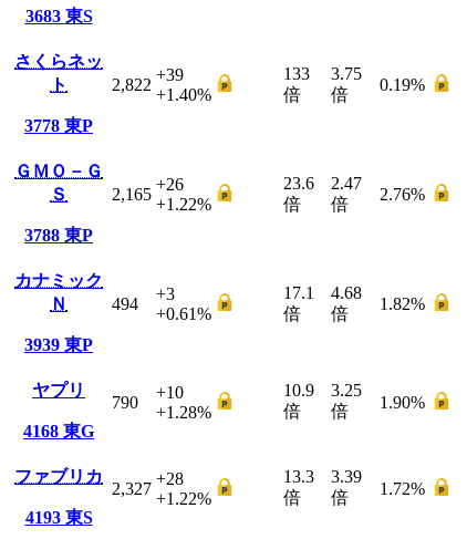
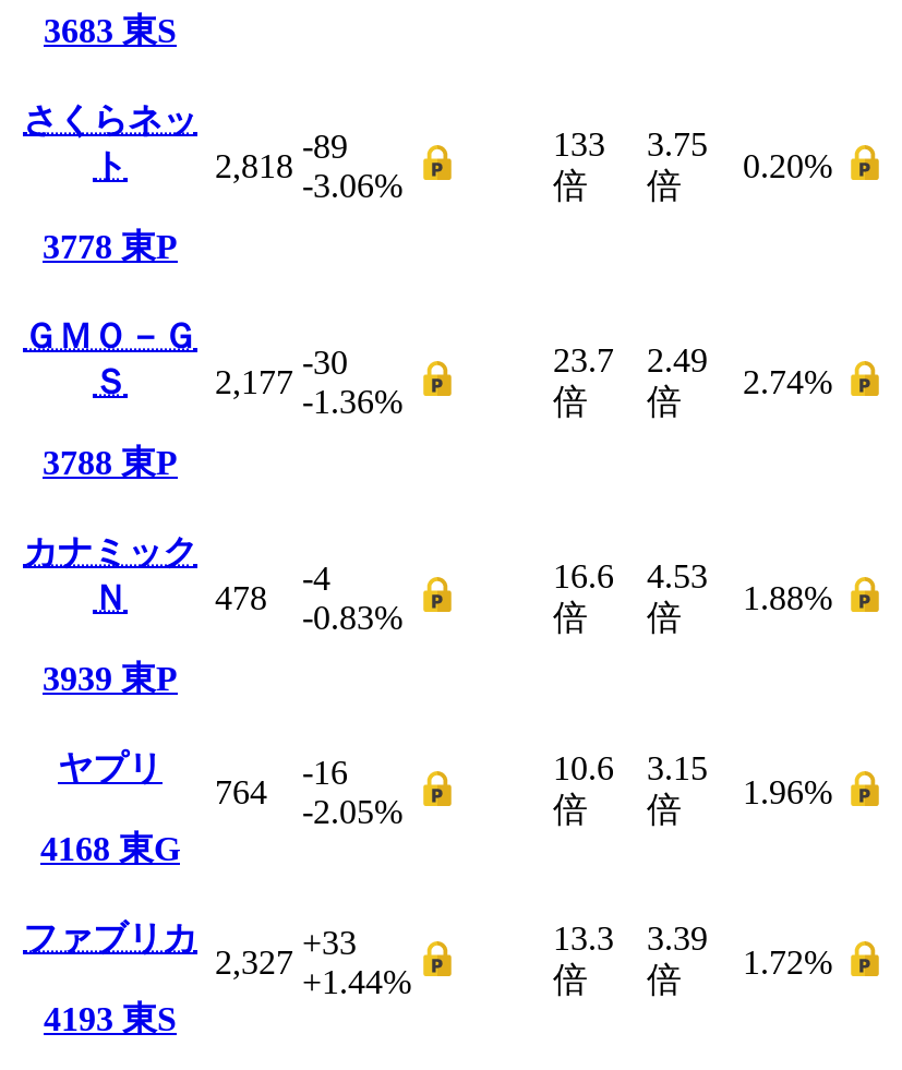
- +39
+ -89

- 2,822
+ 2,818

- 0.19%
+ 0.20%

- +1.40%
+ -3.06%

- +26
+ -30

- 23.6
+ 23.7

- 2.47
+ 2.49

- 2,165
+ 2,177

- 2.76%
+ 2.74%

- +1.22%
+ -1.36%

- +3
+ -4

- 17.1
+ 16.6

- 4.68
+ 4.53

- 494
+ 478

- 1.82%
+ 1.88%

- +0.61%
+ -0.83%

- +10
+ -16

- 10.9
+ 10.6

- 3.25
+ 3.15

- 790
+ 764

- 倍 倍 1.90%
+ 倍 倍 1.96%

- +1.28%
+ -2.05%

- +28
+ +33

- +1.22%
+ +1.44%
